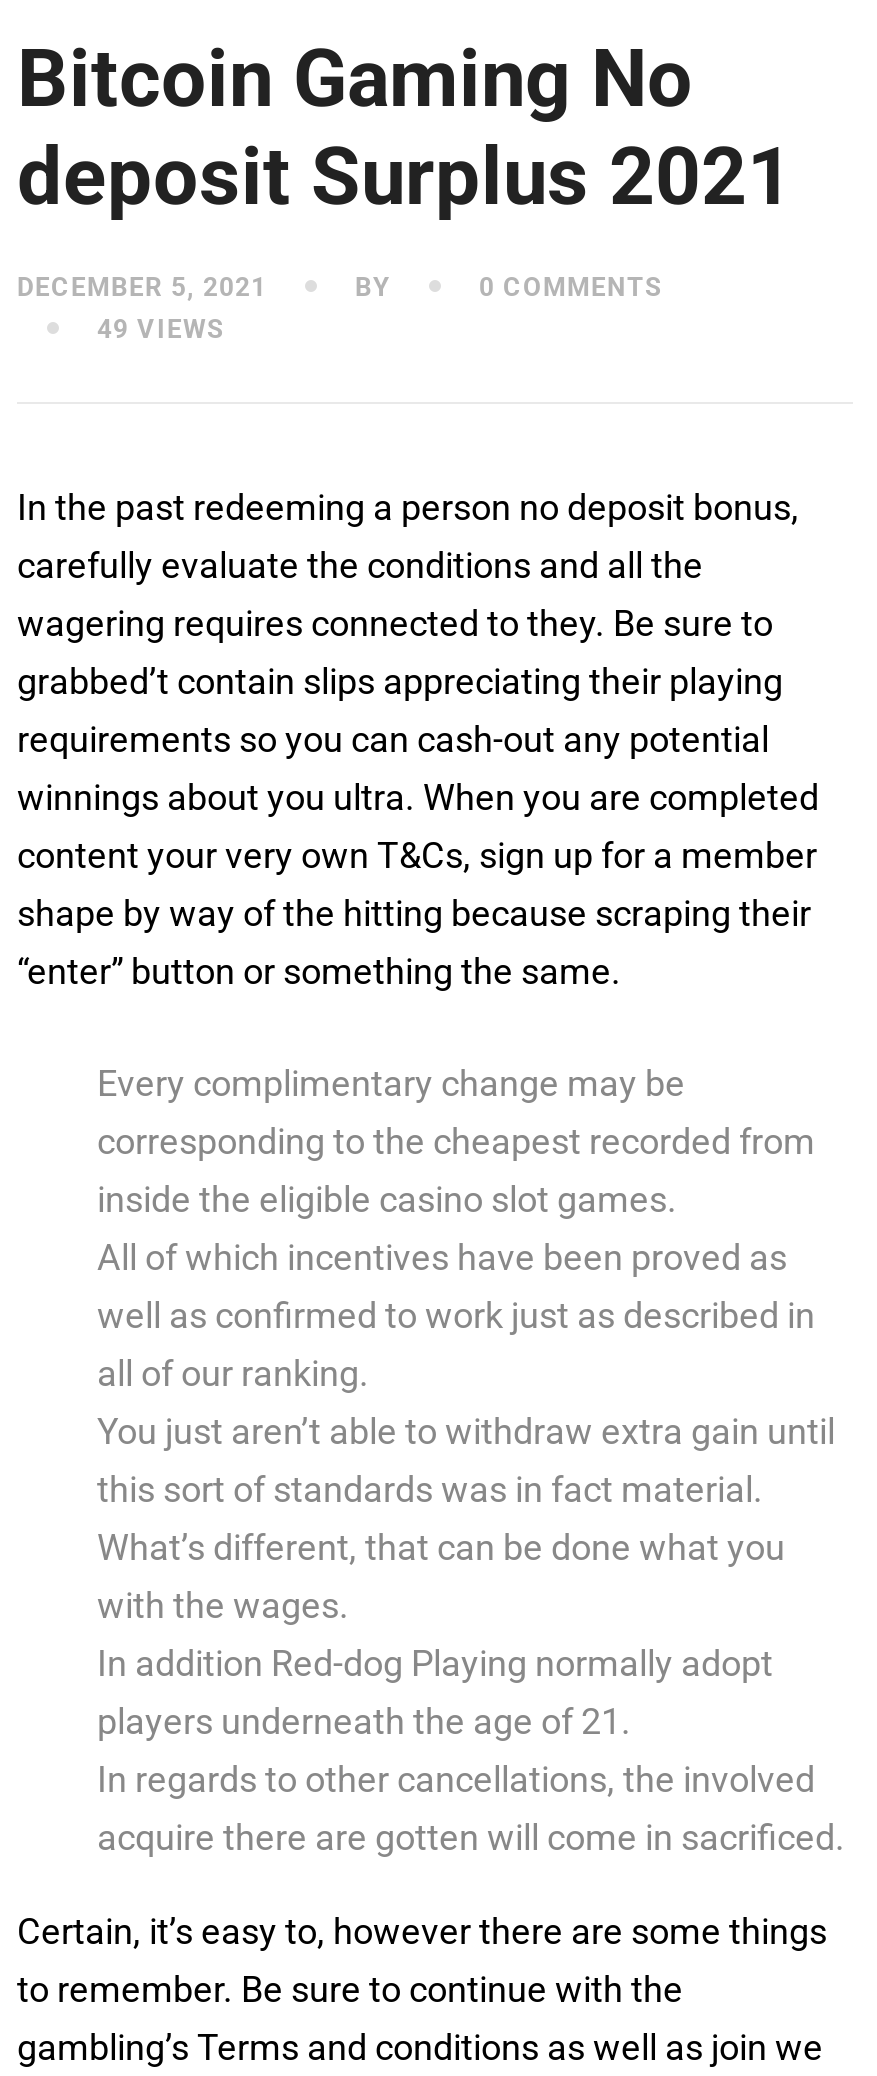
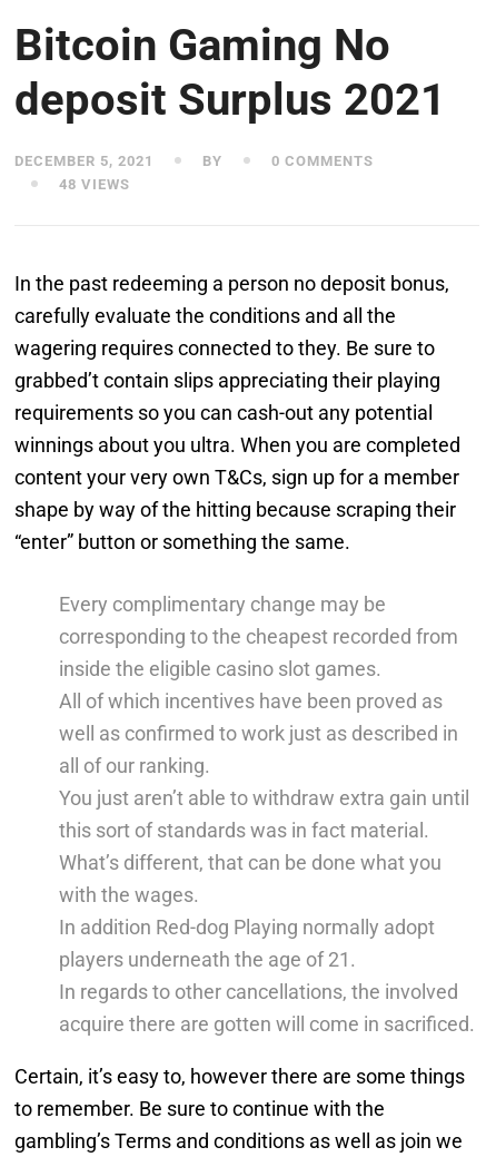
- 49 VIEWS
+ 48 VIEWS
